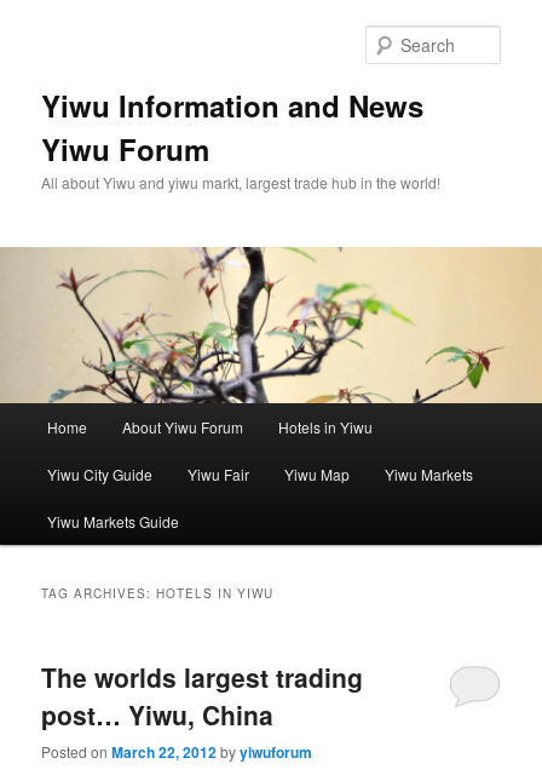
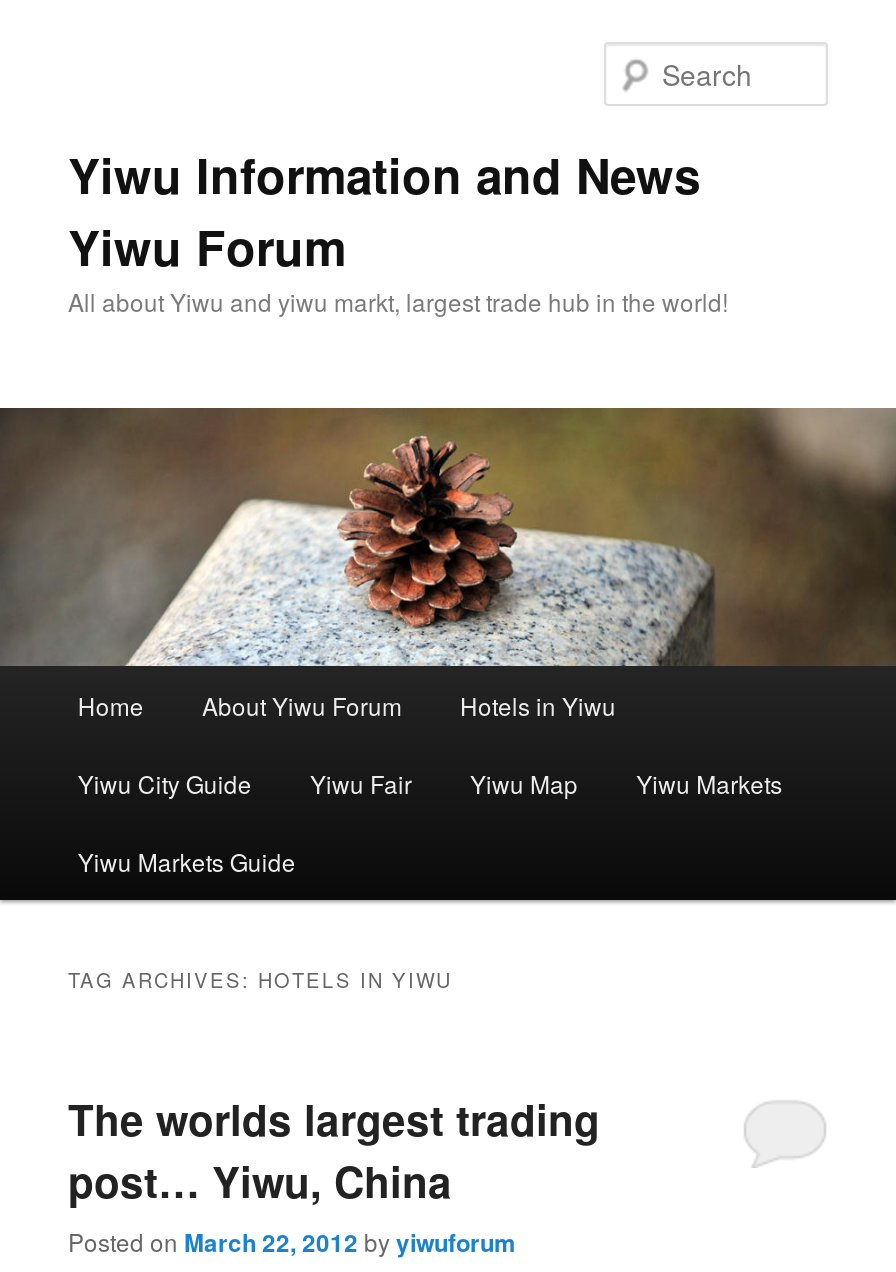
- [image]
+ [image]
